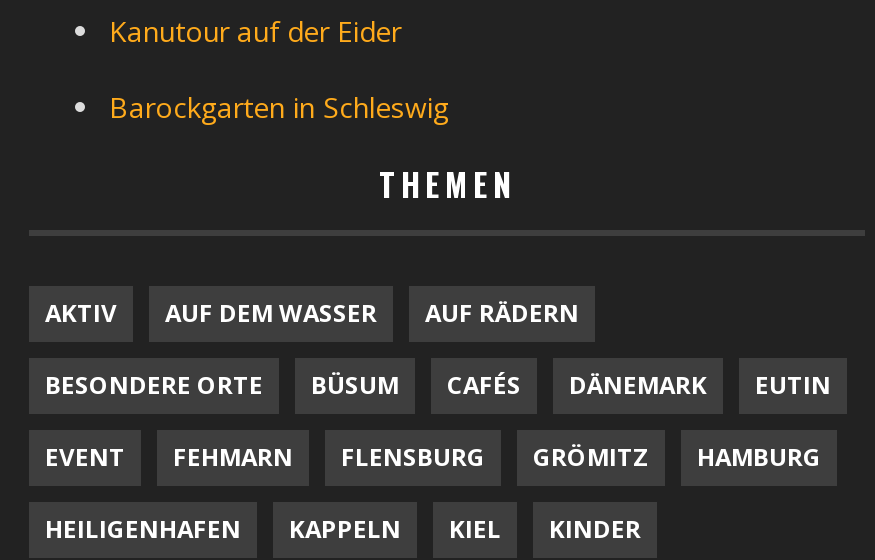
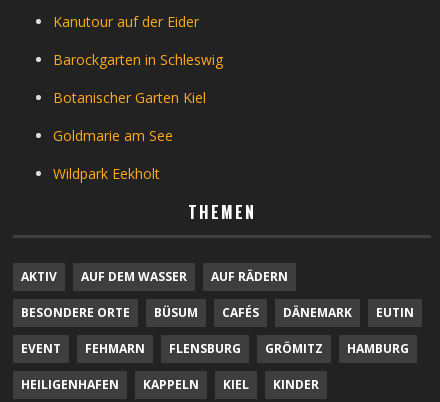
+ Botanischer Garten Kiel
+ Goldmarie am See
+ Wildpark Eekholt
